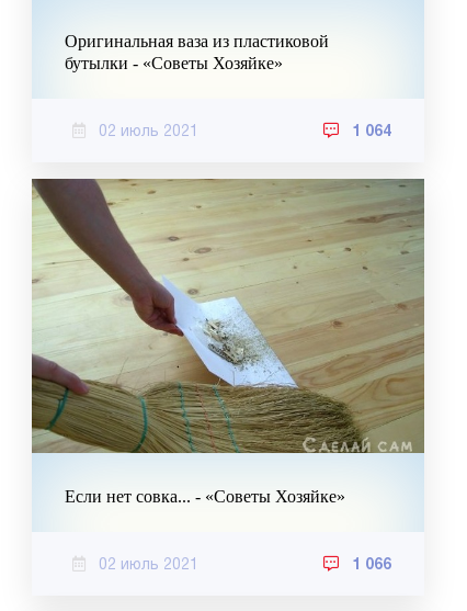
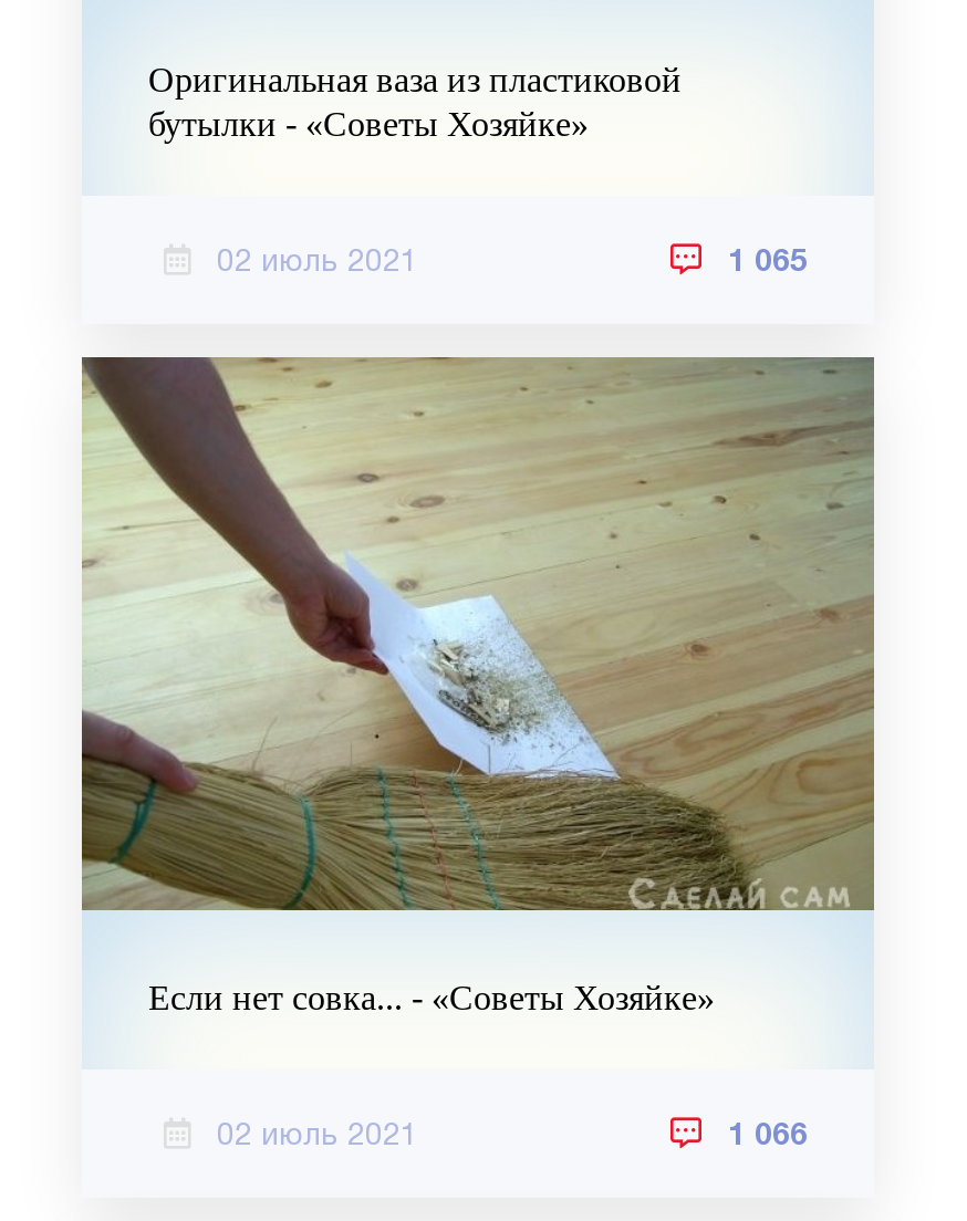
- 1 064
+ 1 065
